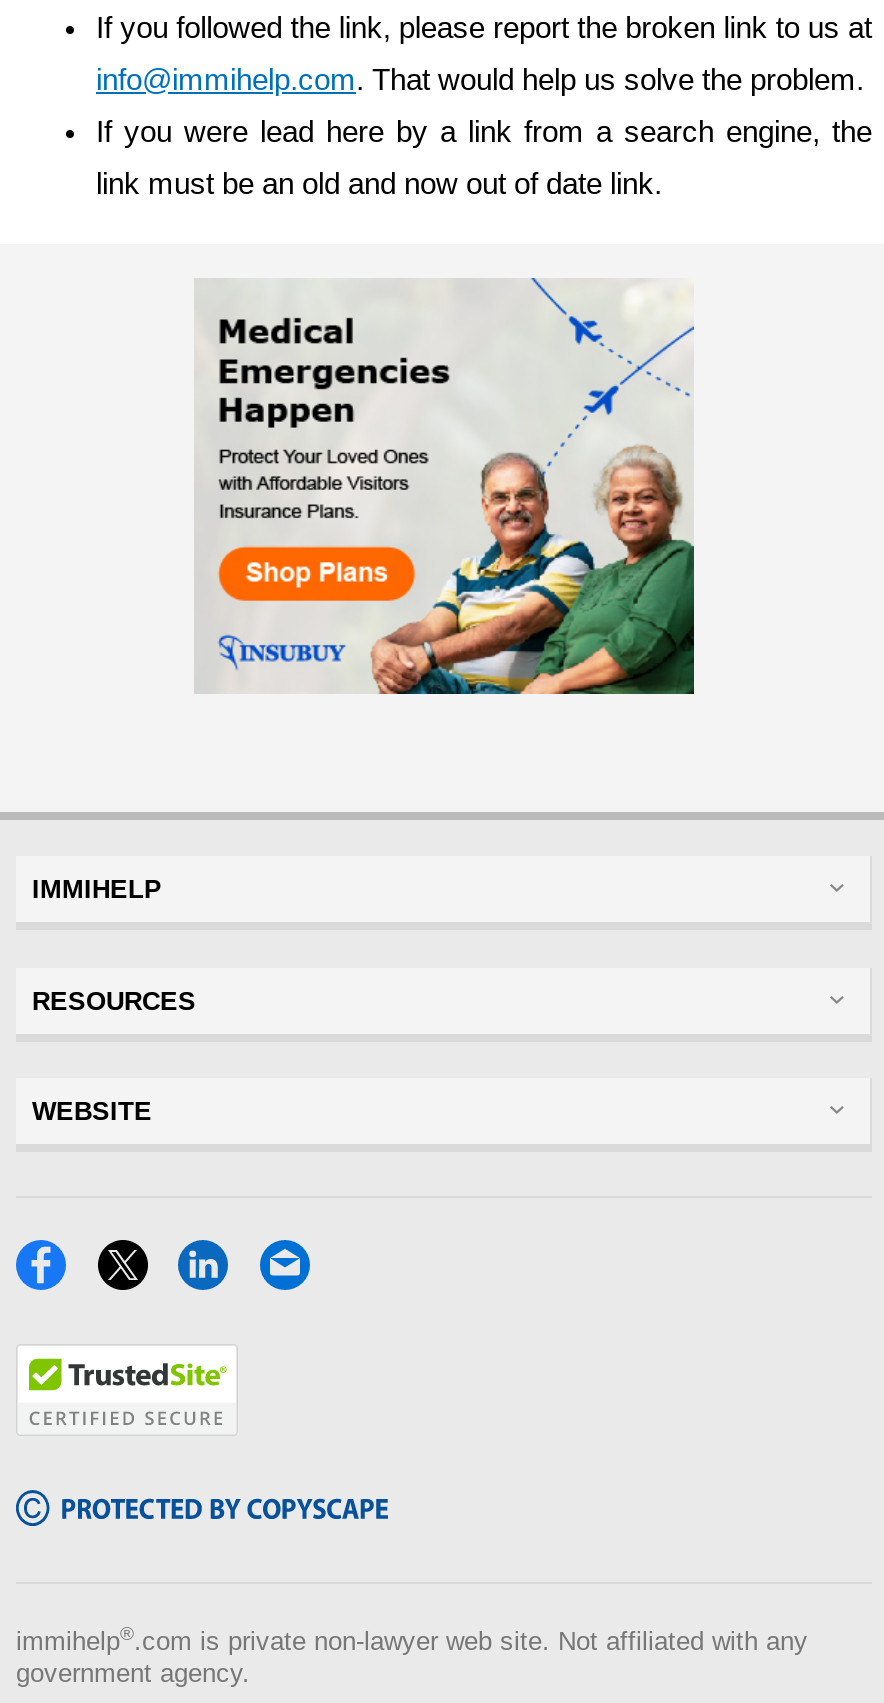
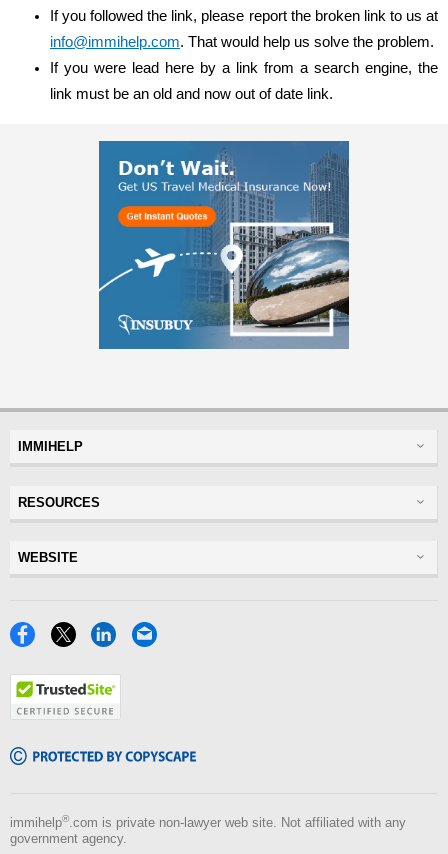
- [image]
+ [image]
